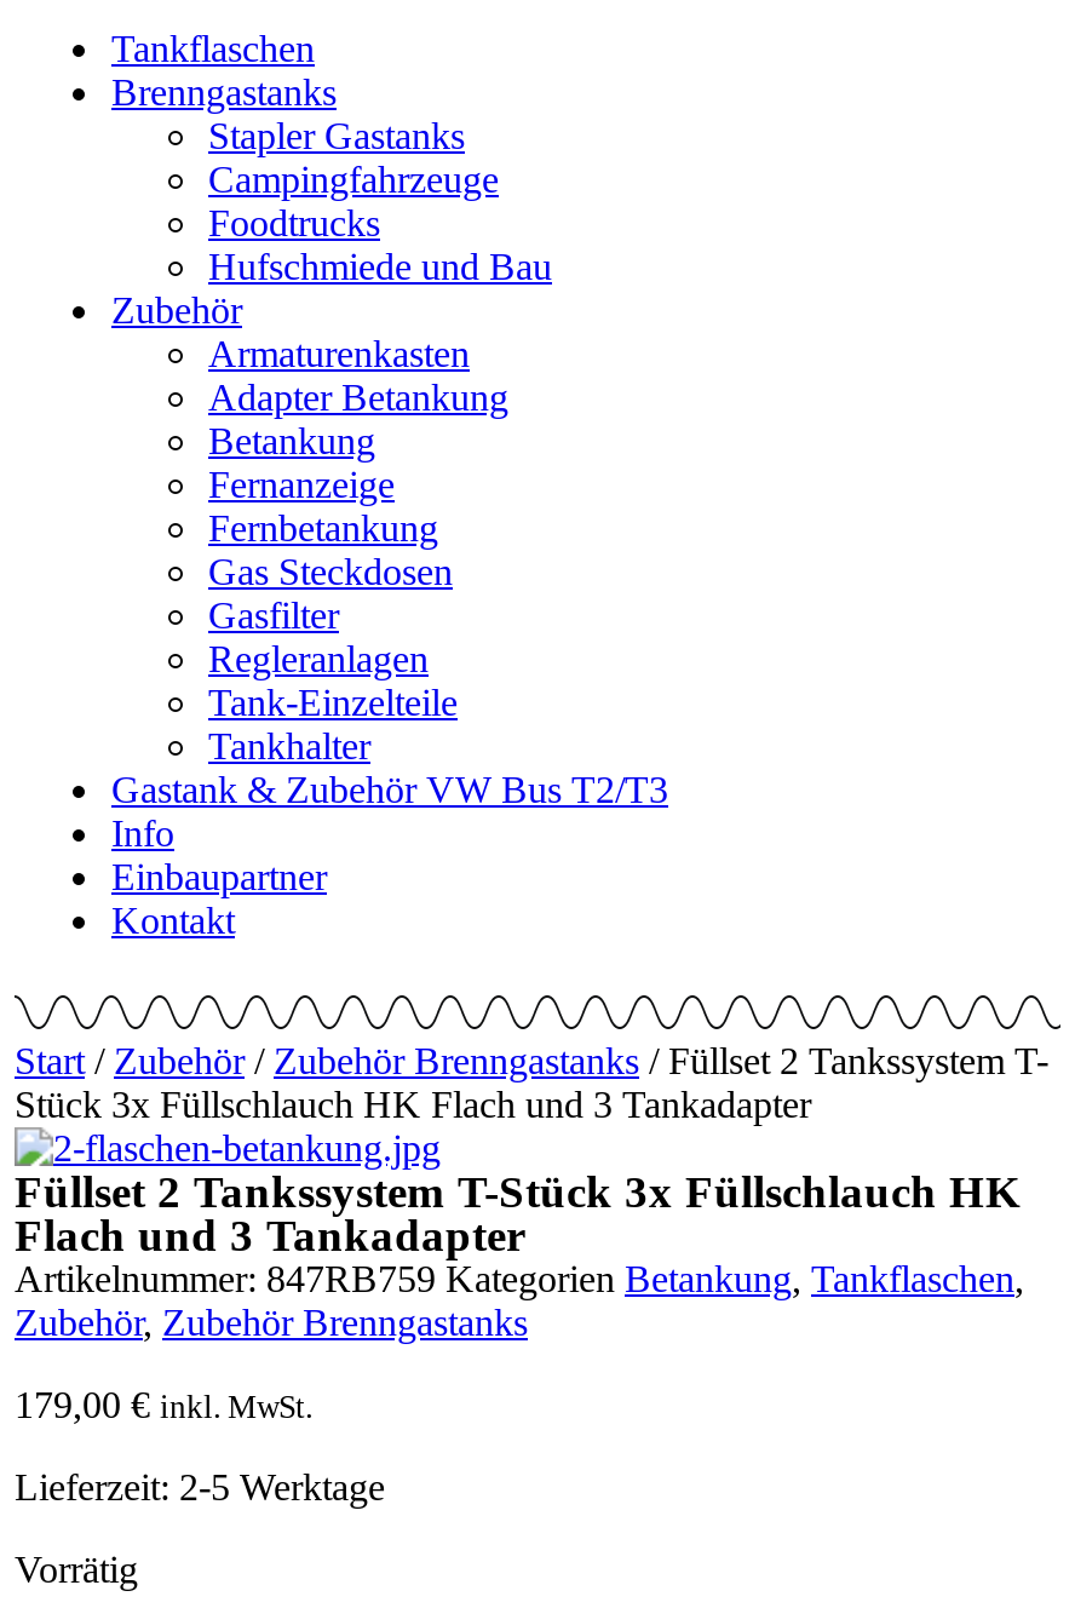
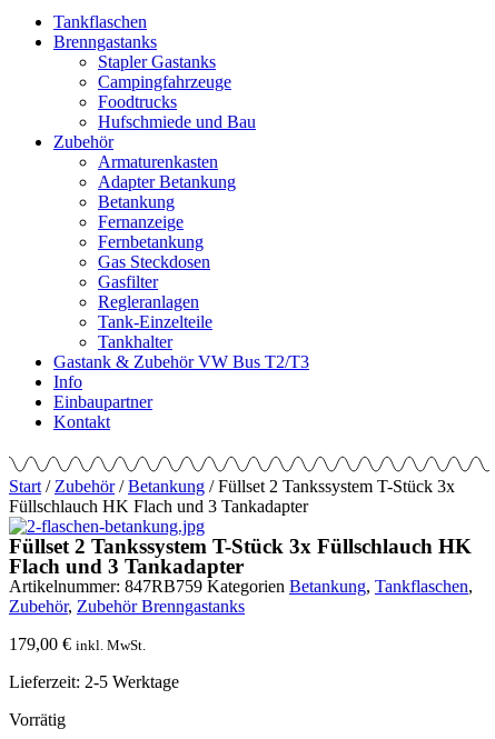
- Start / Zubehör / Zubehör Brenngastanks / Füllset 2 Tankssystem T-
- Stück 3x Füllschlauch HK Flach und 3 Tankadapter
+ Start / Zubehör / Betankung / Füllset 2 Tankssystem T-Stück 3x
+ Füllschlauch HK Flach und 3 Tankadapter
